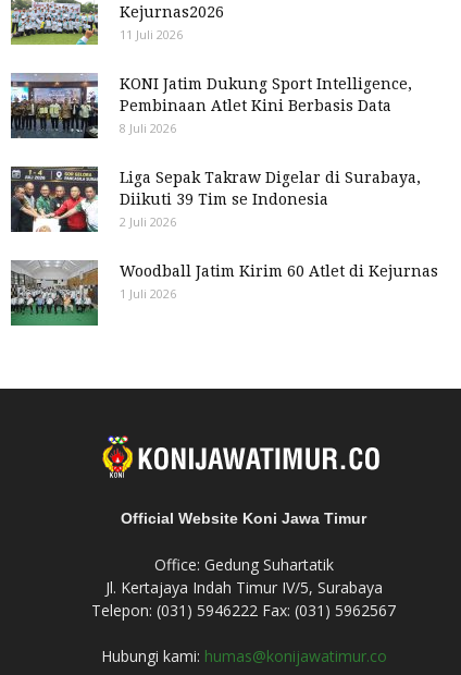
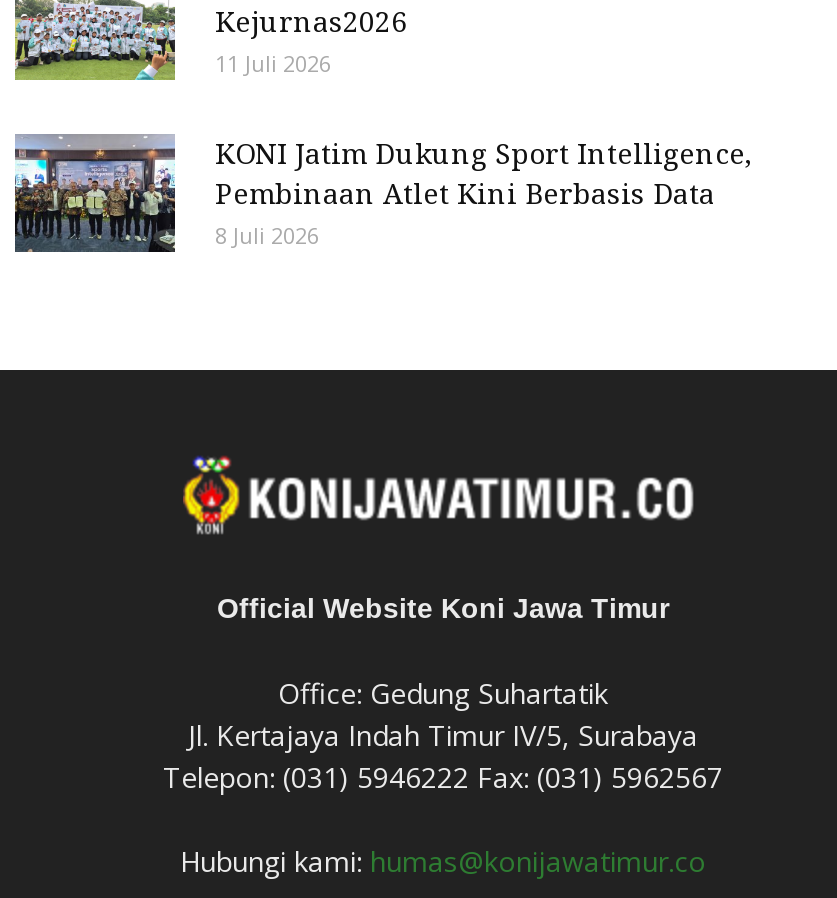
- [image]
- Liga Sepak Takraw Digelar di Surabaya,
- Diikuti 39 Tim se Indonesia
- 2 Juli 2026
- Woodball Jatim Kirim 60 Atlet di Kejurnas
- 1 Juli 2026

- [image]
